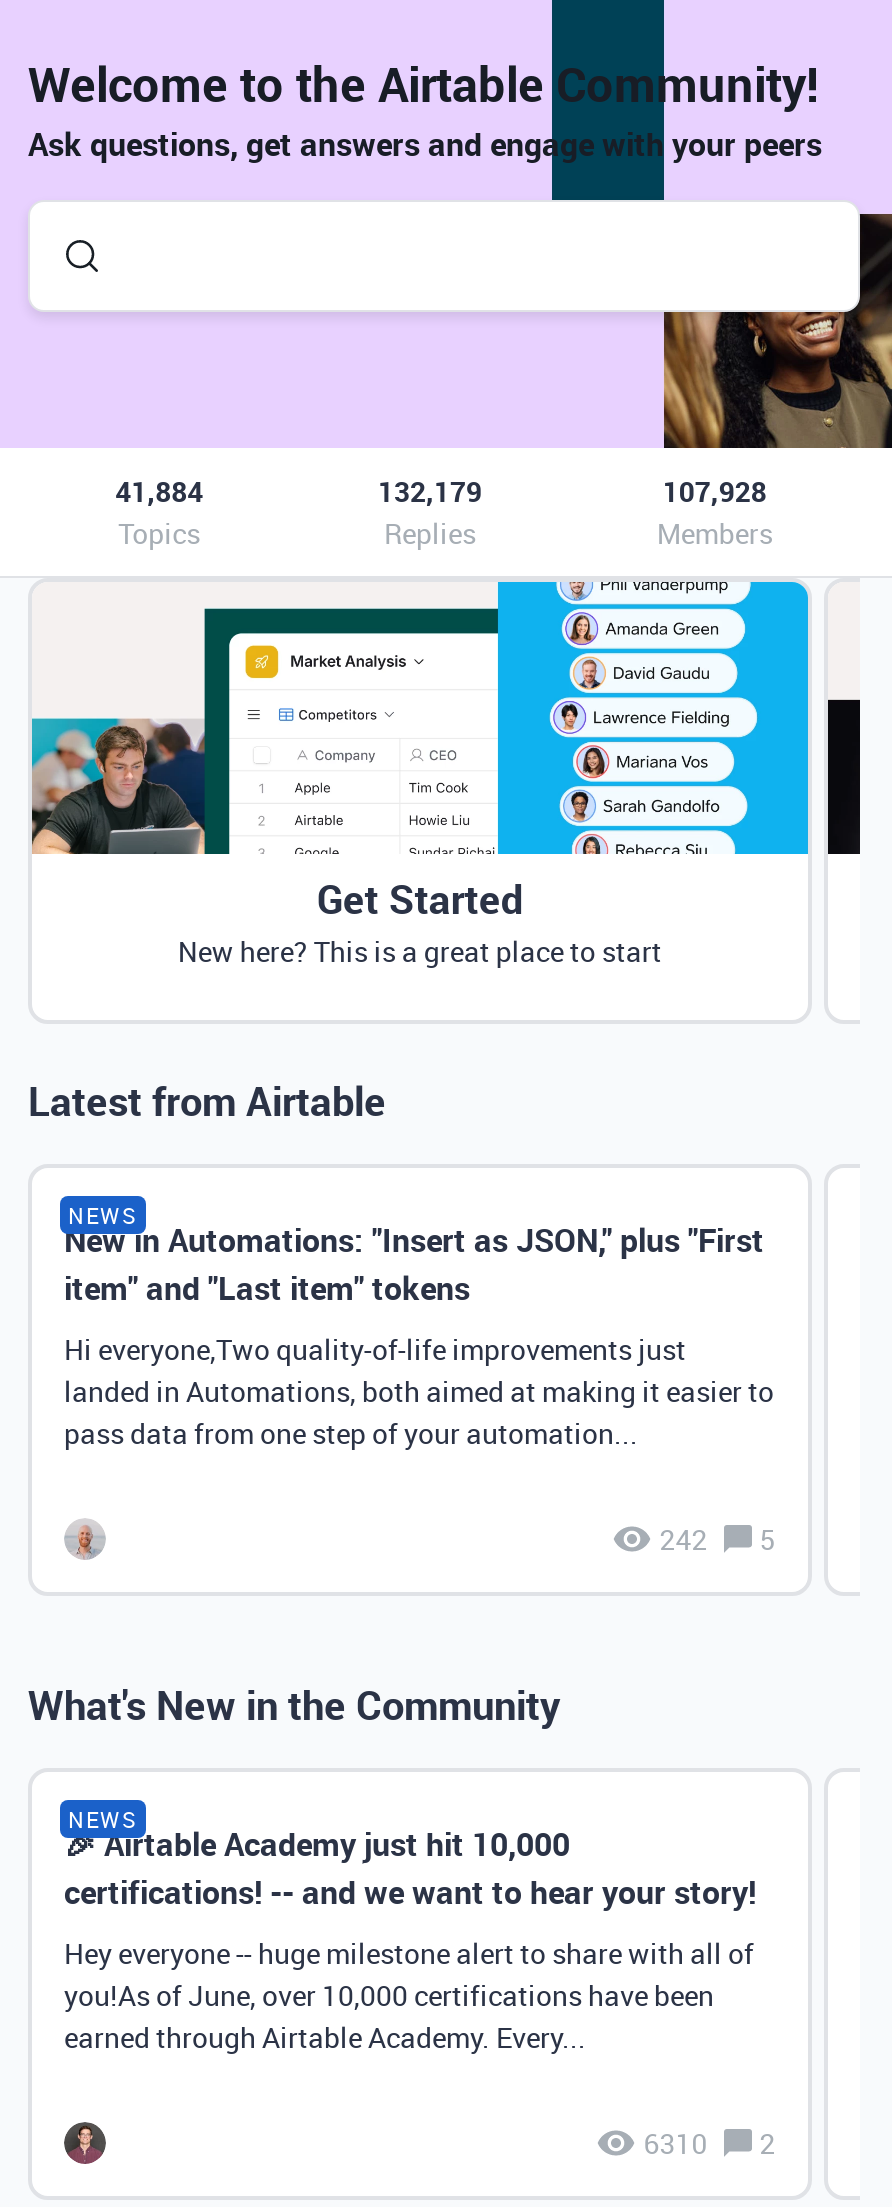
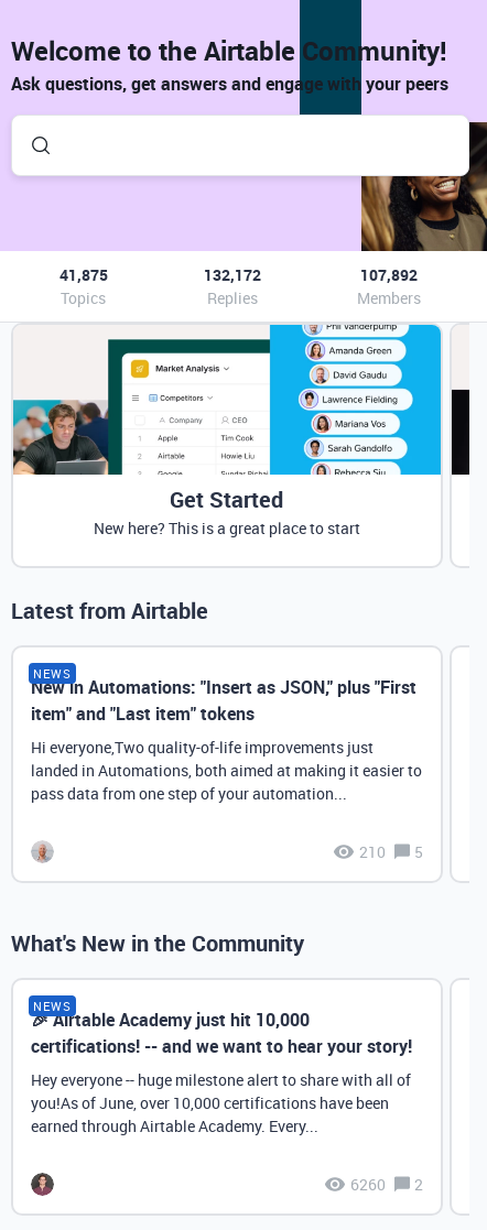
- 41,884
+ 41,875

- 132,179
+ 132,172

- 107,928
+ 107,892

- 242 5
+ 210 5

- 6310 2
+ 6260 2
